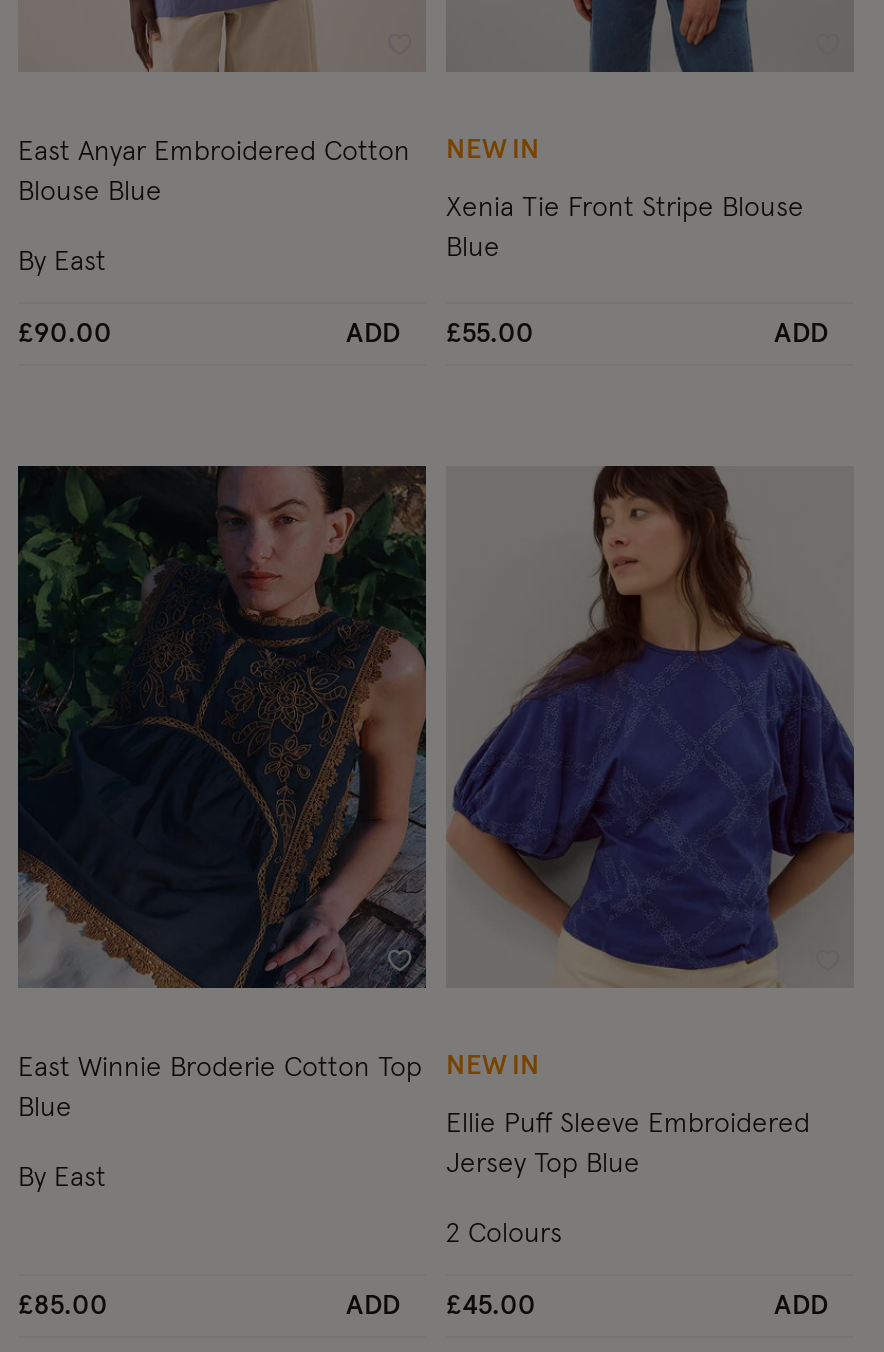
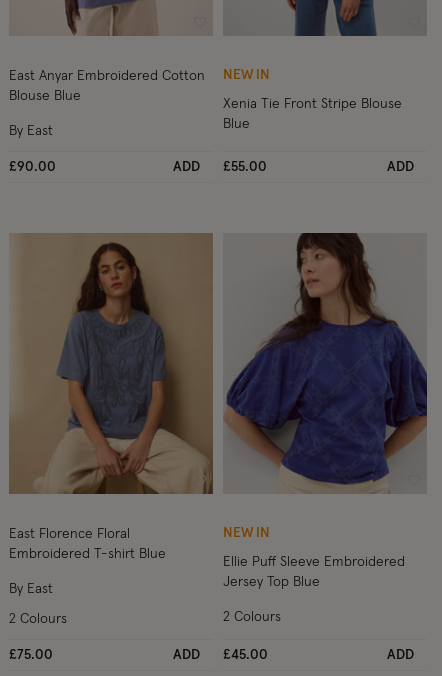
- [image]
- East Winnie Broderie Cotton Top
- Blue
+ [image]
+ East Florence Floral
+ Embroidered T-shirt Blue

+ 2 Colours

- £85.00
+ £75.00
